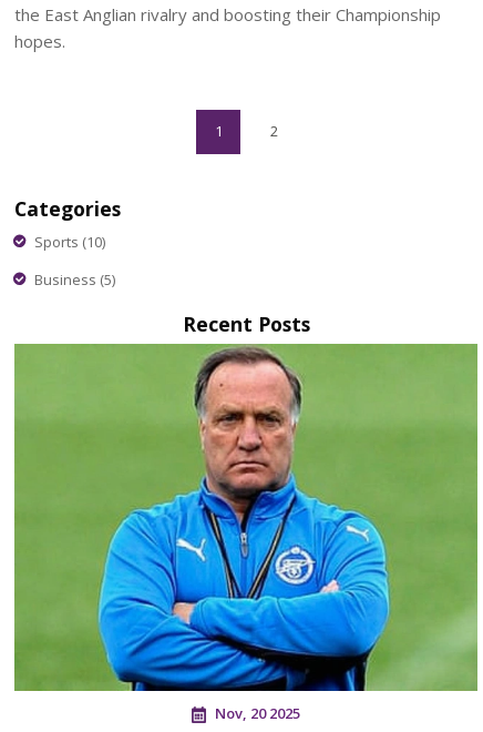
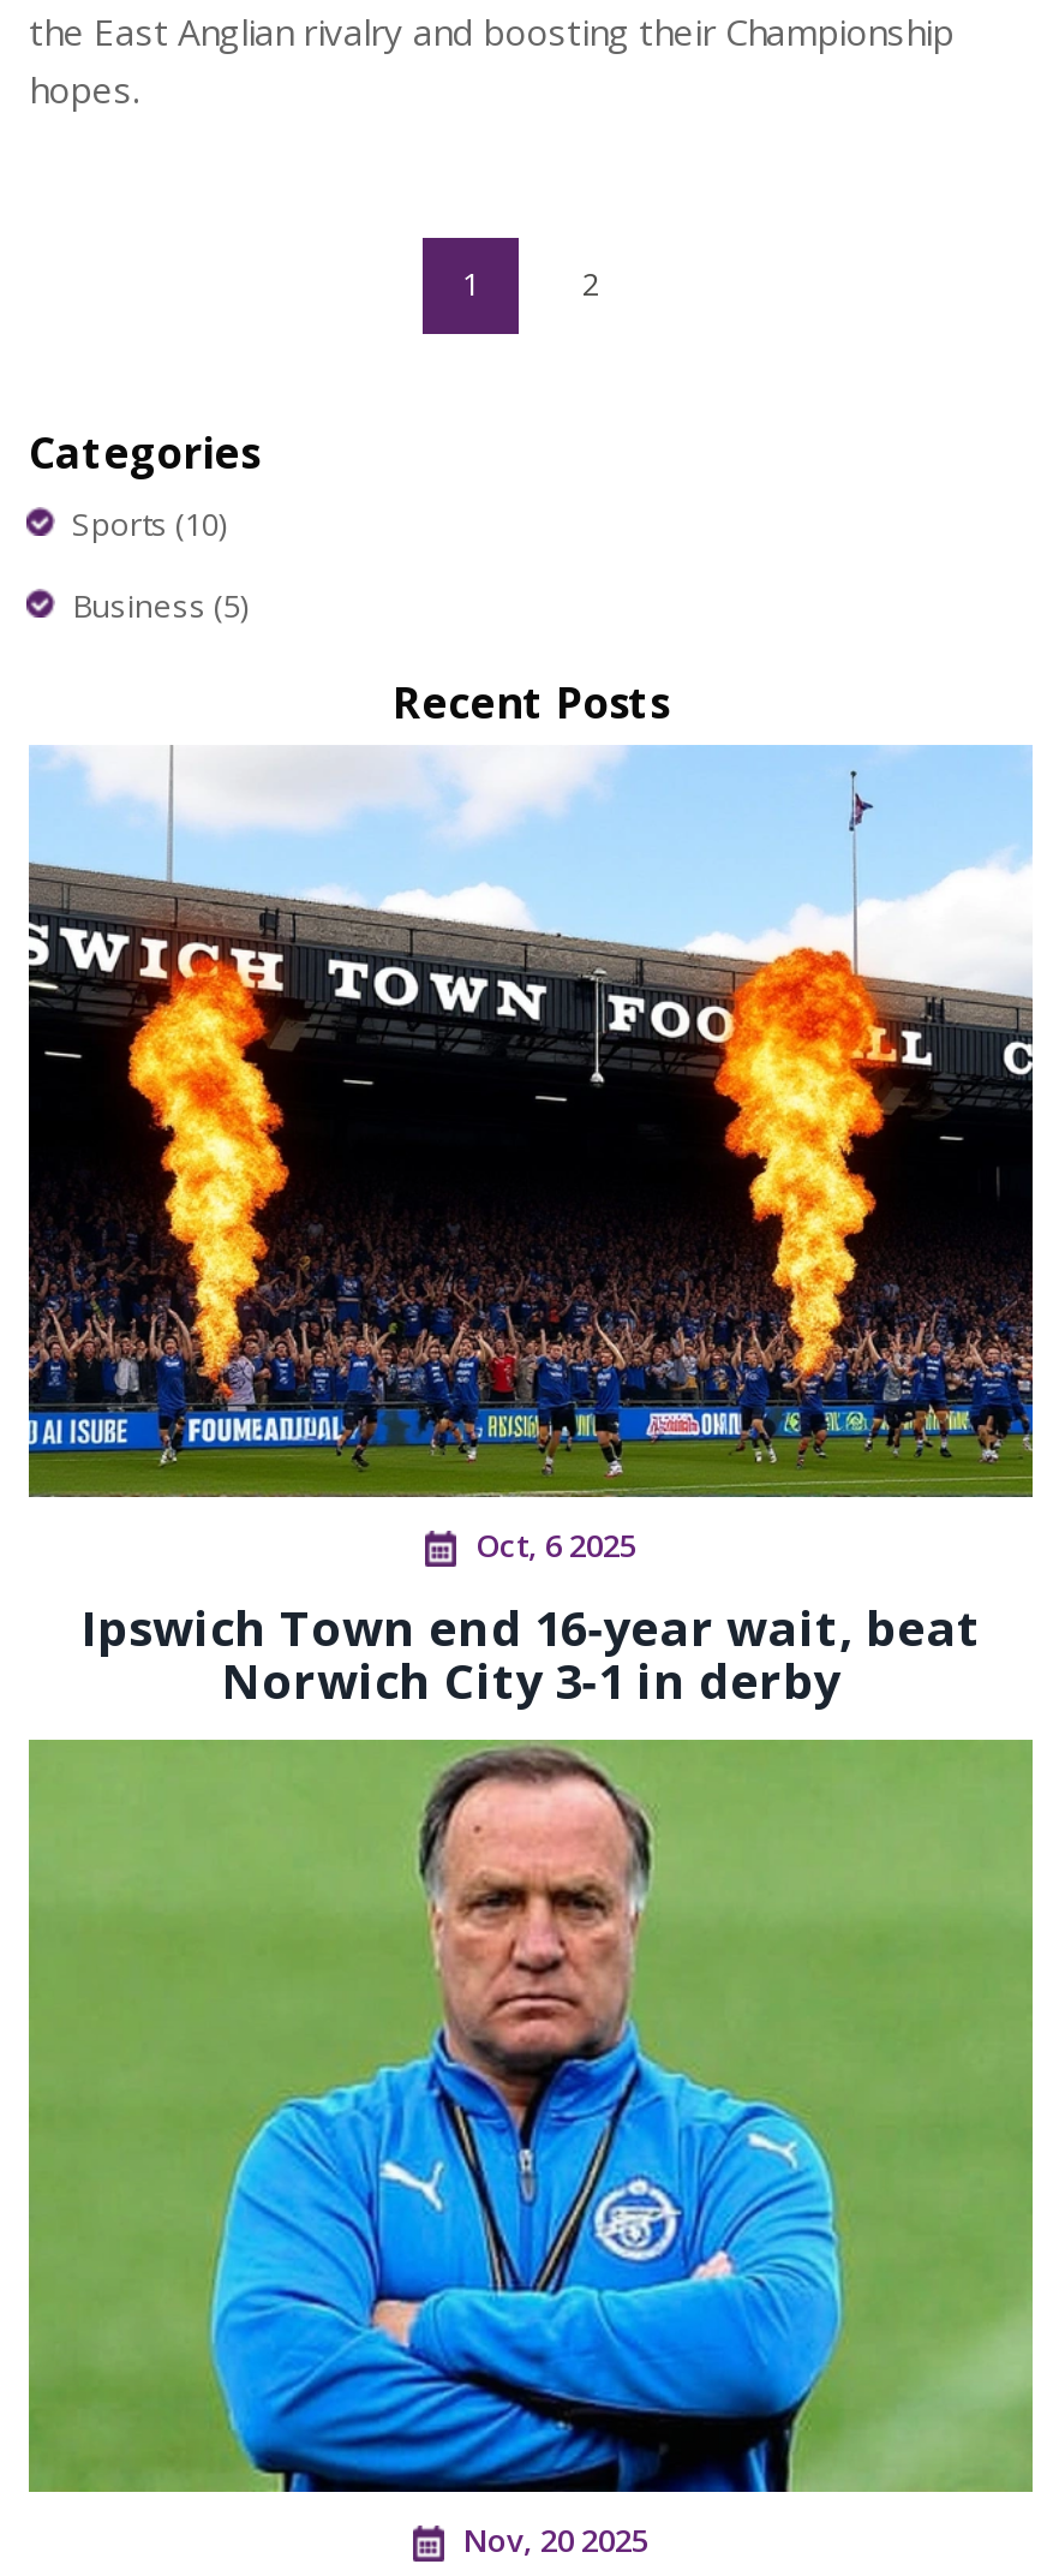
+ [image]
+ Oct, 6 2025
+ Ipswich Town end 16‑year wait, beat
+ Norwich City 3‑1 in derby
